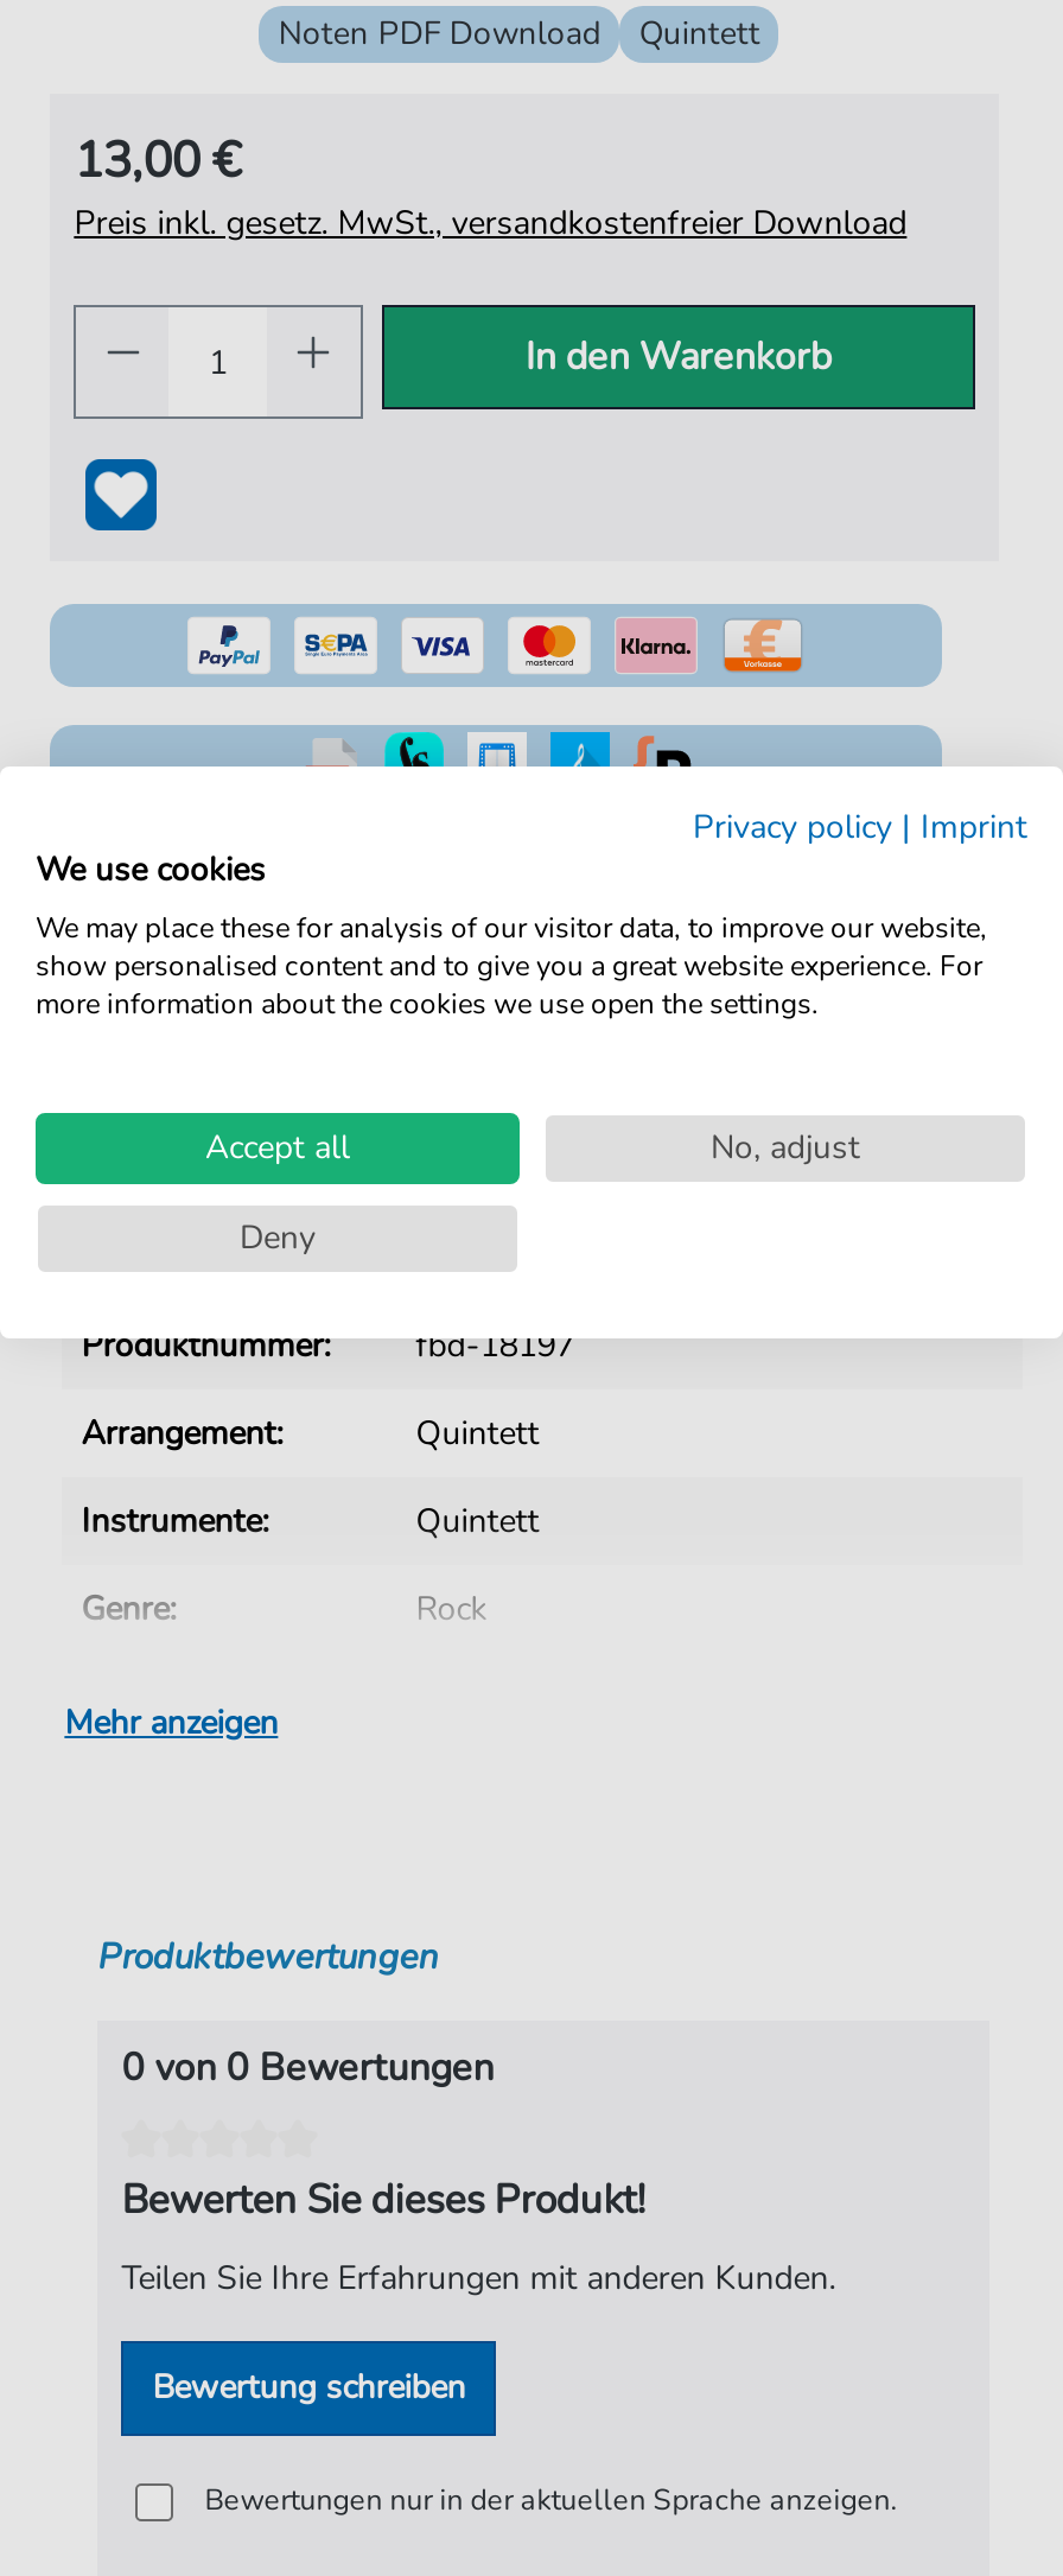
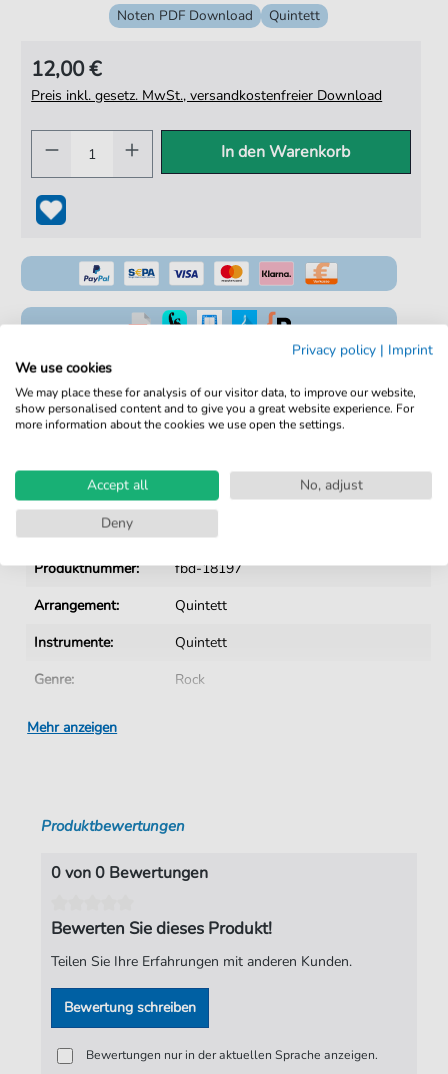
- 13,00 €
+ 12,00 €
